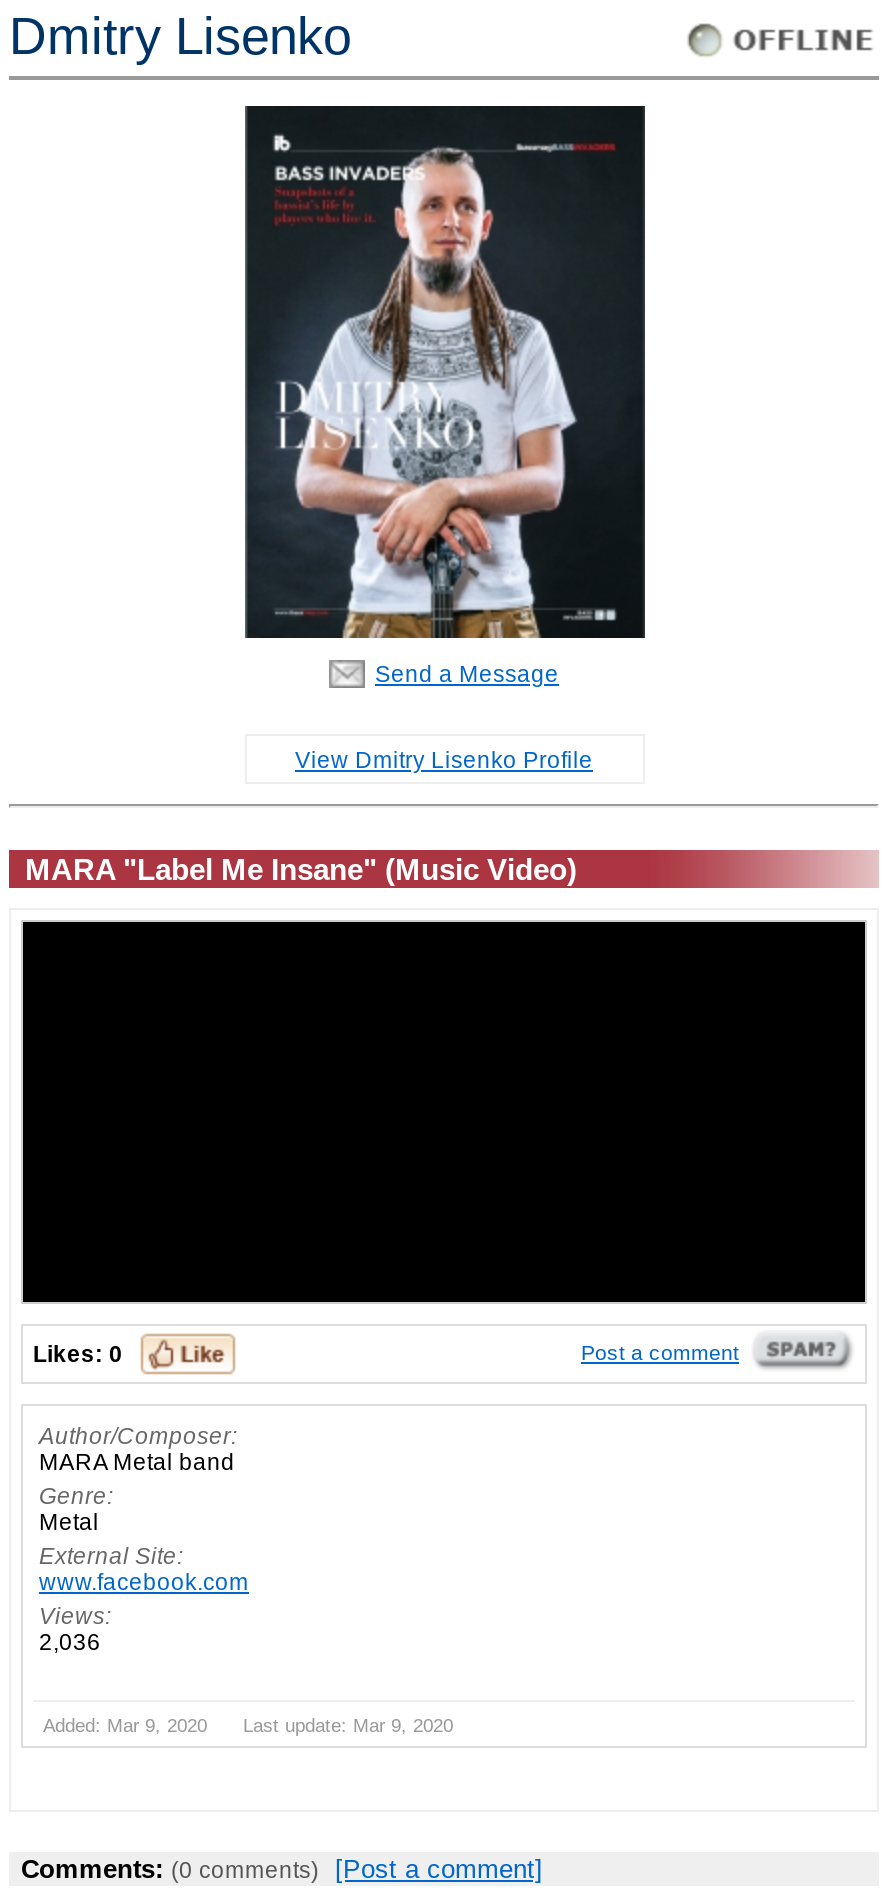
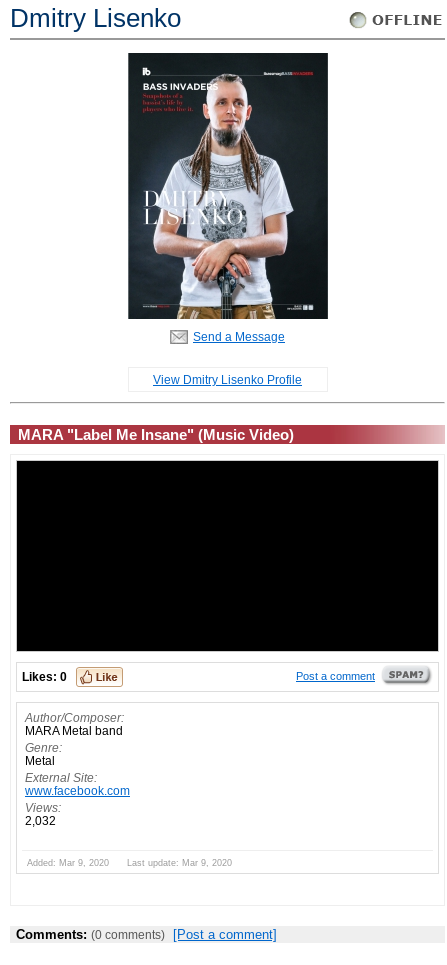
- 2,036
+ 2,032
